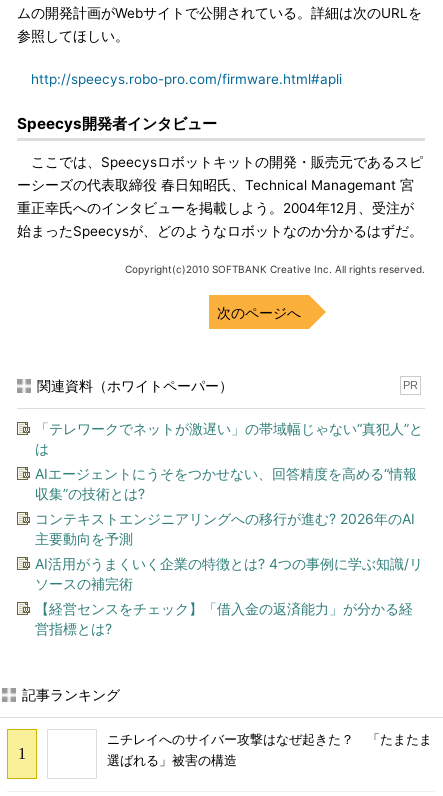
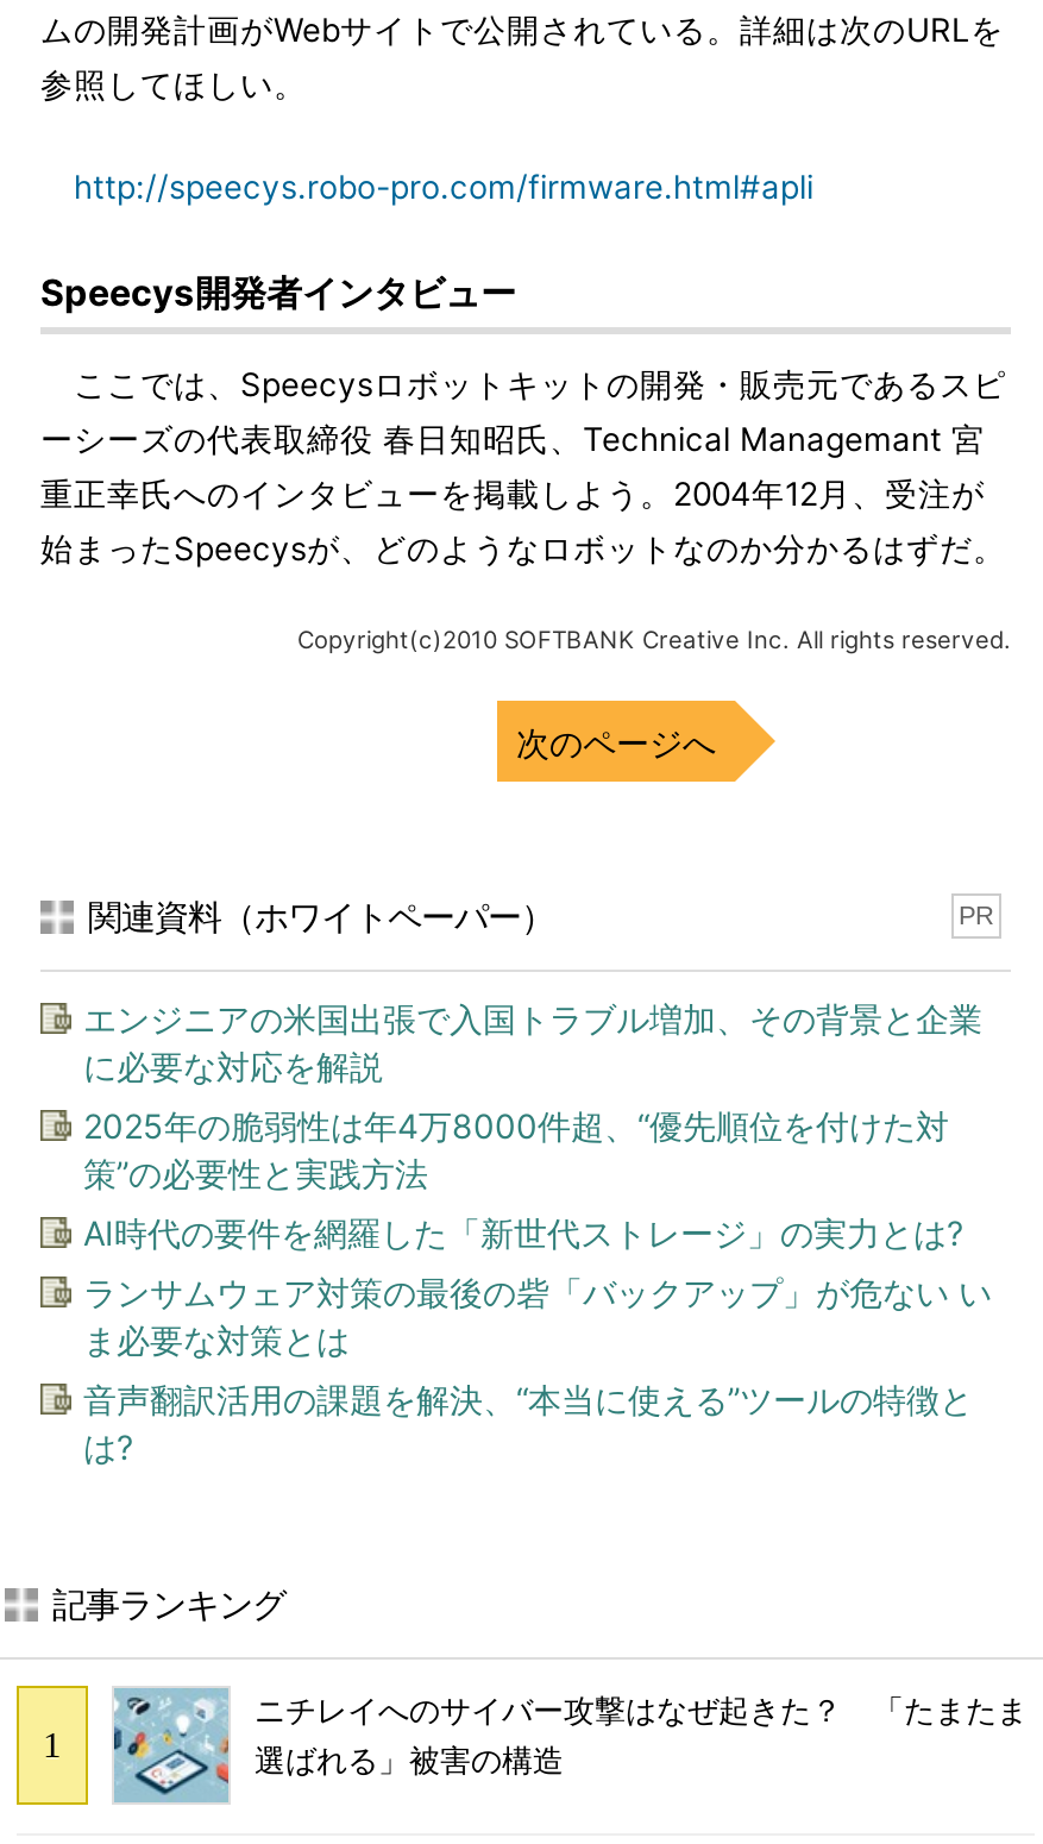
- 「テレワークでネットが激遅い」の帯域幅じゃない“真犯人”と
- は
+ エンジニアの米国出張で入国トラブル増加、その背景と企業
+ に必要な対応を解説

- AIエージェントにうそをつかせない、回答精度を高める“情報
- 収集”の技術とは?
+ 2025年の脆弱性は年4万8000件超、“優先順位を付けた対
+ 策”の必要性と実践方法

- コンテキストエンジニアリングへの移行が進む? 2026年のAI
- 主要動向を予測
+ AI時代の要件を網羅した「新世代ストレージ」の実力とは?

- AI活用がうまくいく企業の特徴とは? 4つの事例に学ぶ知識/リ
- ソースの補完術
+ ランサムウェア対策の最後の砦「バックアップ」が危ない い
+ ま必要な対策とは

- 【経営センスをチェック】「借入金の返済能力」が分かる経
- 営指標とは?
+ 音声翻訳活用の課題を解決、“本当に使える”ツールの特徴と
+ は?

+ [image]
